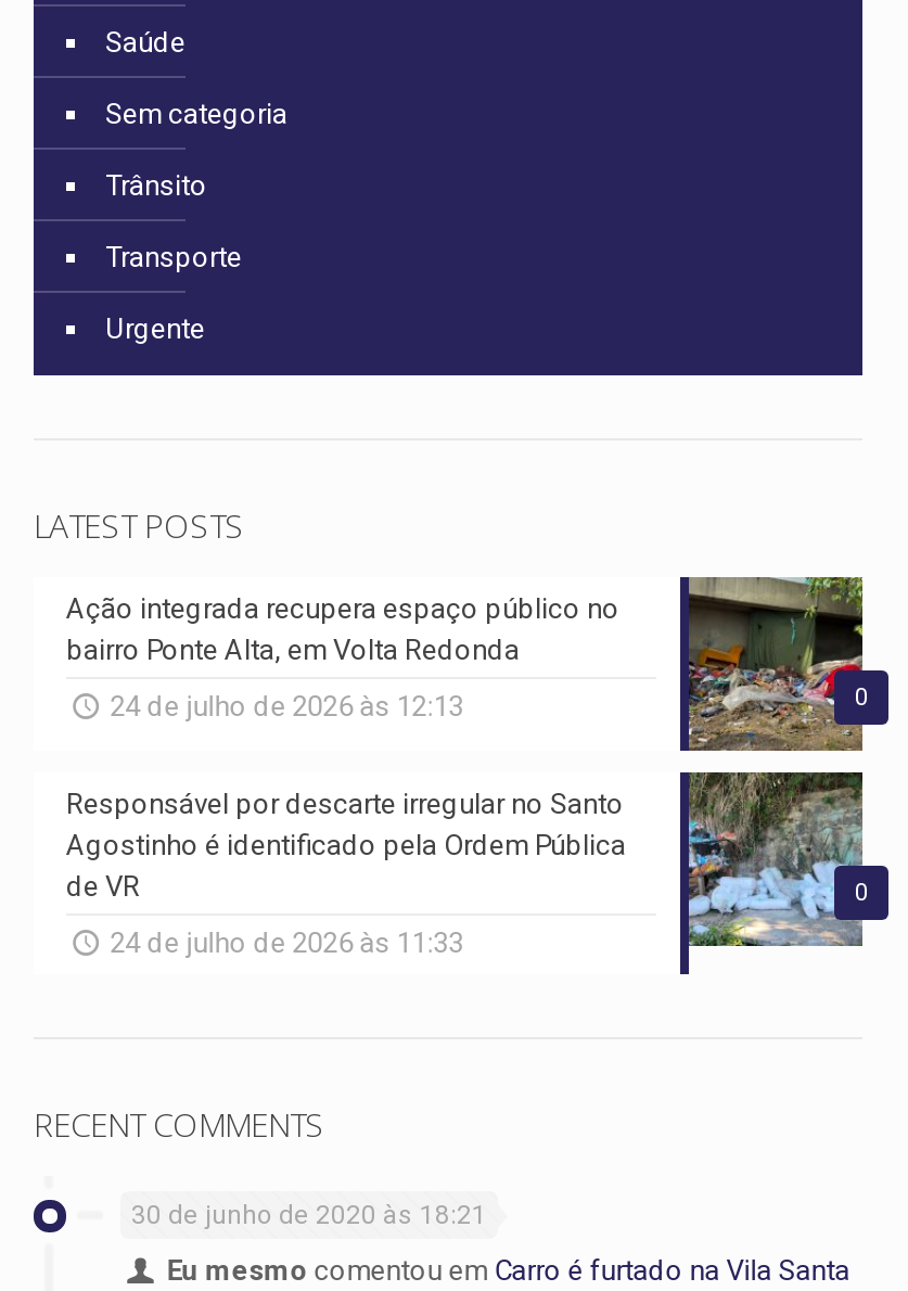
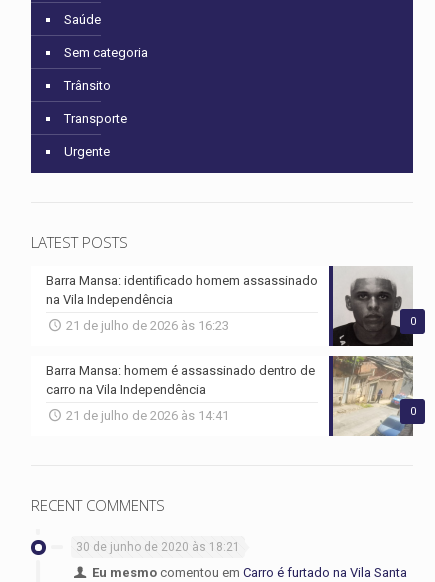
- [image]
- Ação integrada recupera espaço público no
- bairro Ponte Alta, em Volta Redonda
+ [image]
+ Barra Mansa: identificado homem assassinado
+ na Vila Independência

- 24 de julho de 2026 às 12:13
+ 21 de julho de 2026 às 16:23

- [image]
- Responsável por descarte irregular no Santo
- Agostinho é identificado pela Ordem Pública
- de VR
+ [image]
+ Barra Mansa: homem é assassinado dentro de
+ carro na Vila Independência

- 24 de julho de 2026 às 11:33
+ 21 de julho de 2026 às 14:41
